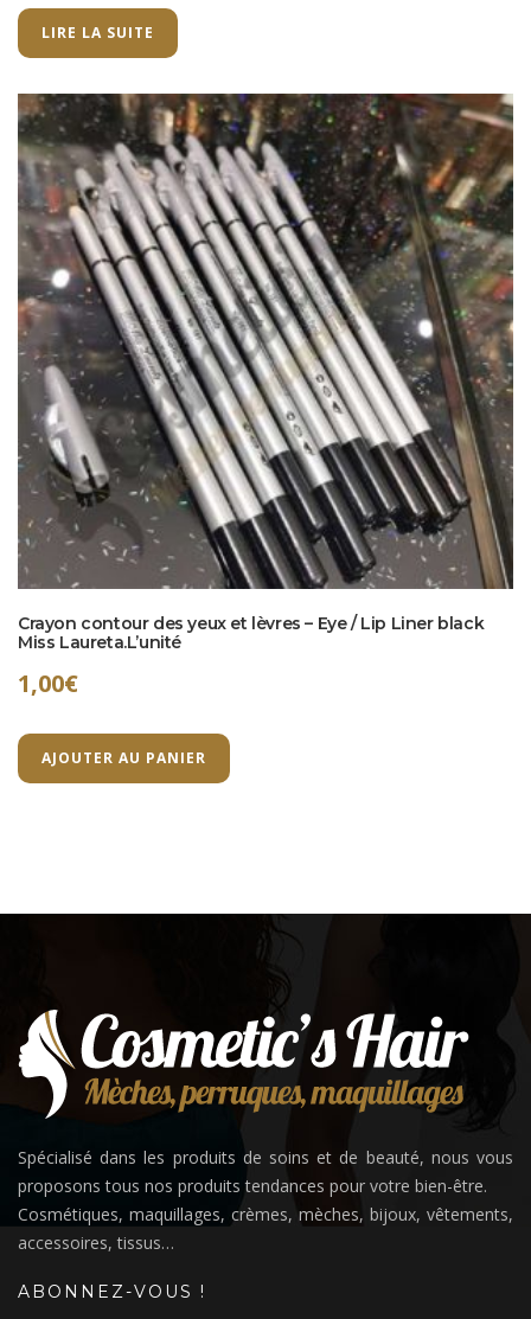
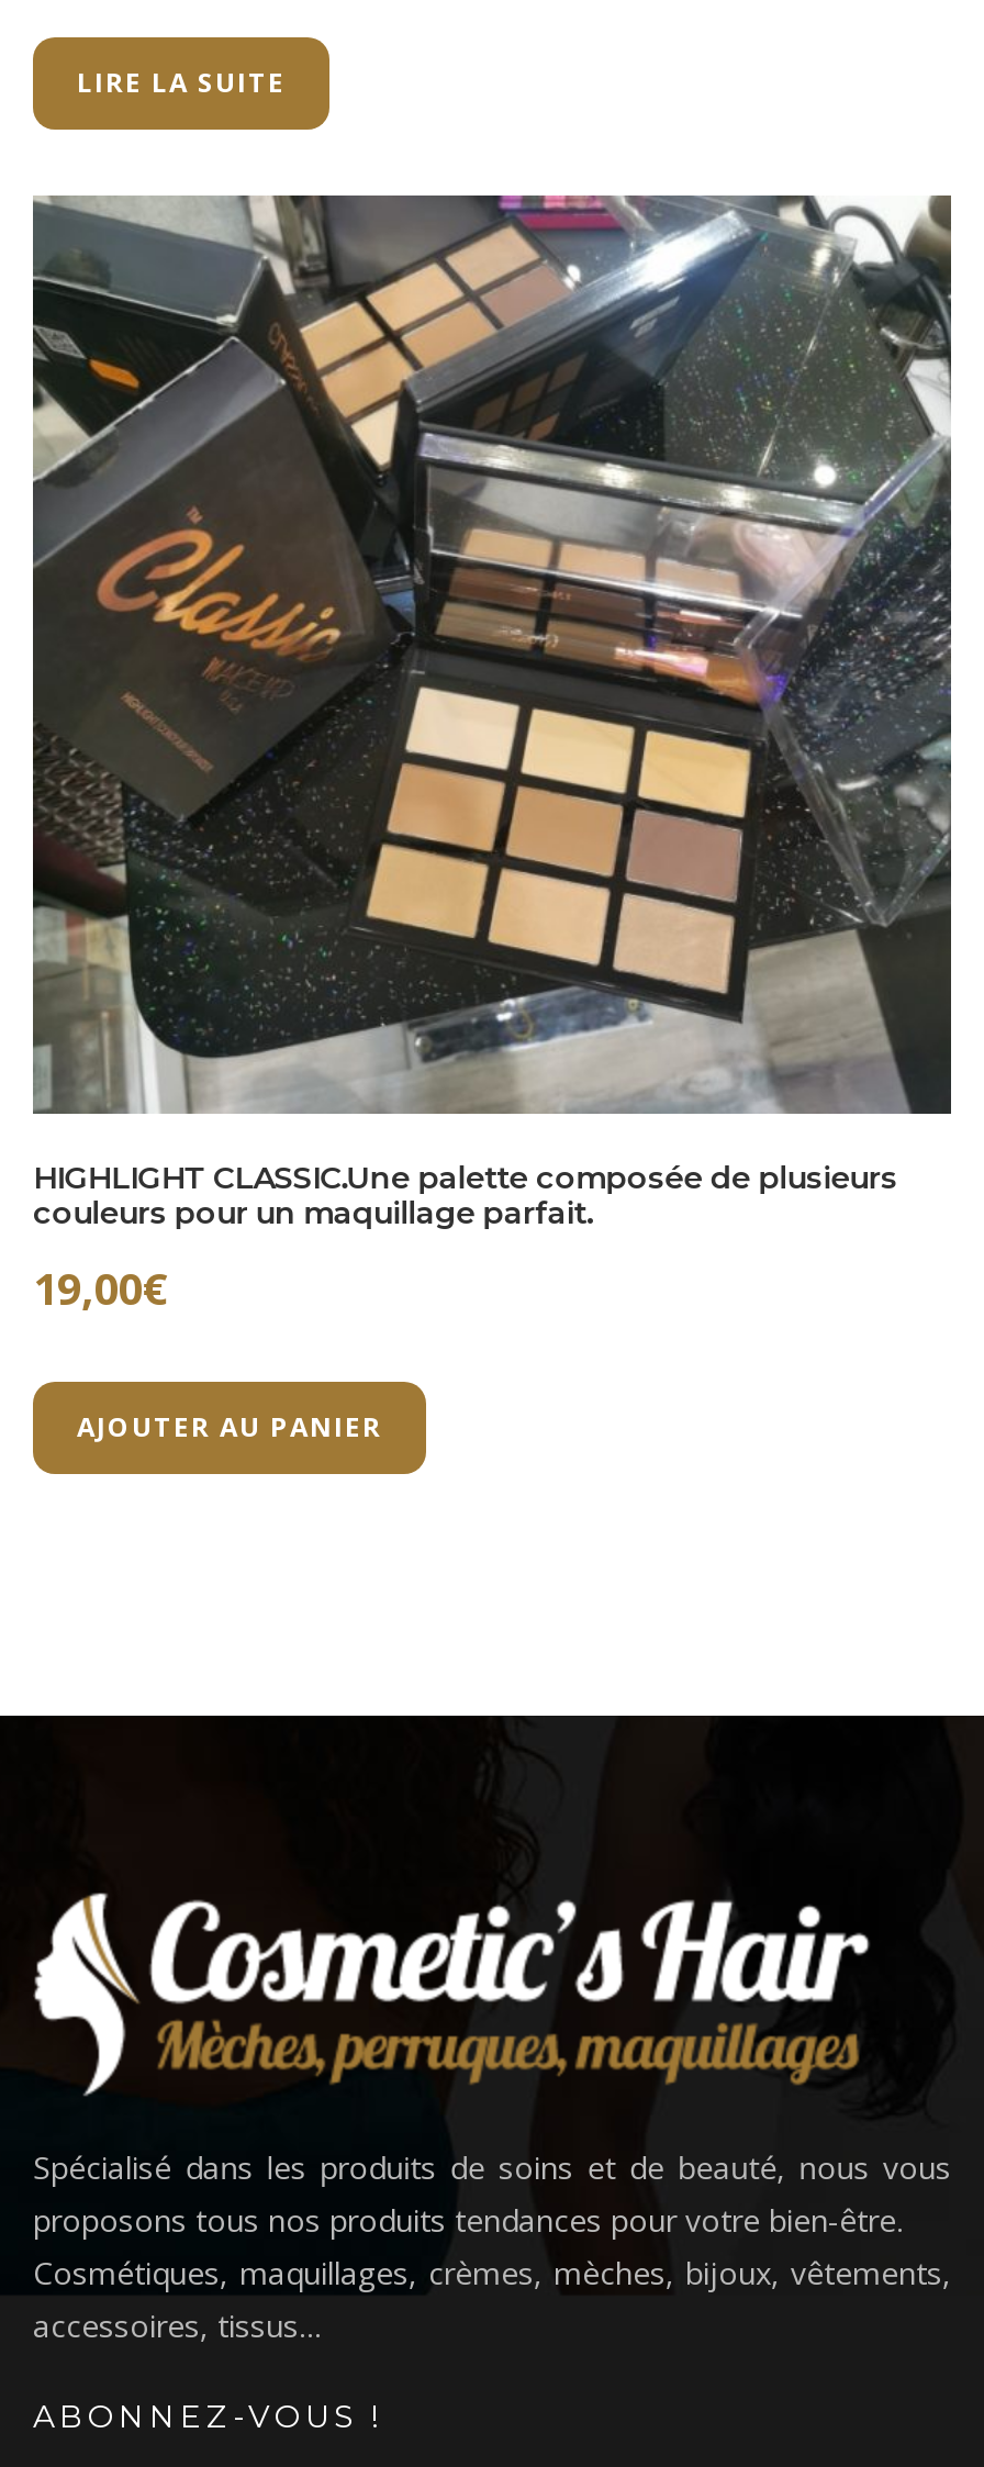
- [image]
- Crayon contour des yeux et lèvres – Eye / Lip Liner black
- Miss Laureta.L’unité
- 1,00€
+ [image]
+ HIGHLIGHT CLASSIC.Une palette composée de plusieurs
+ couleurs pour un maquillage parfait.
+ 19,00€
